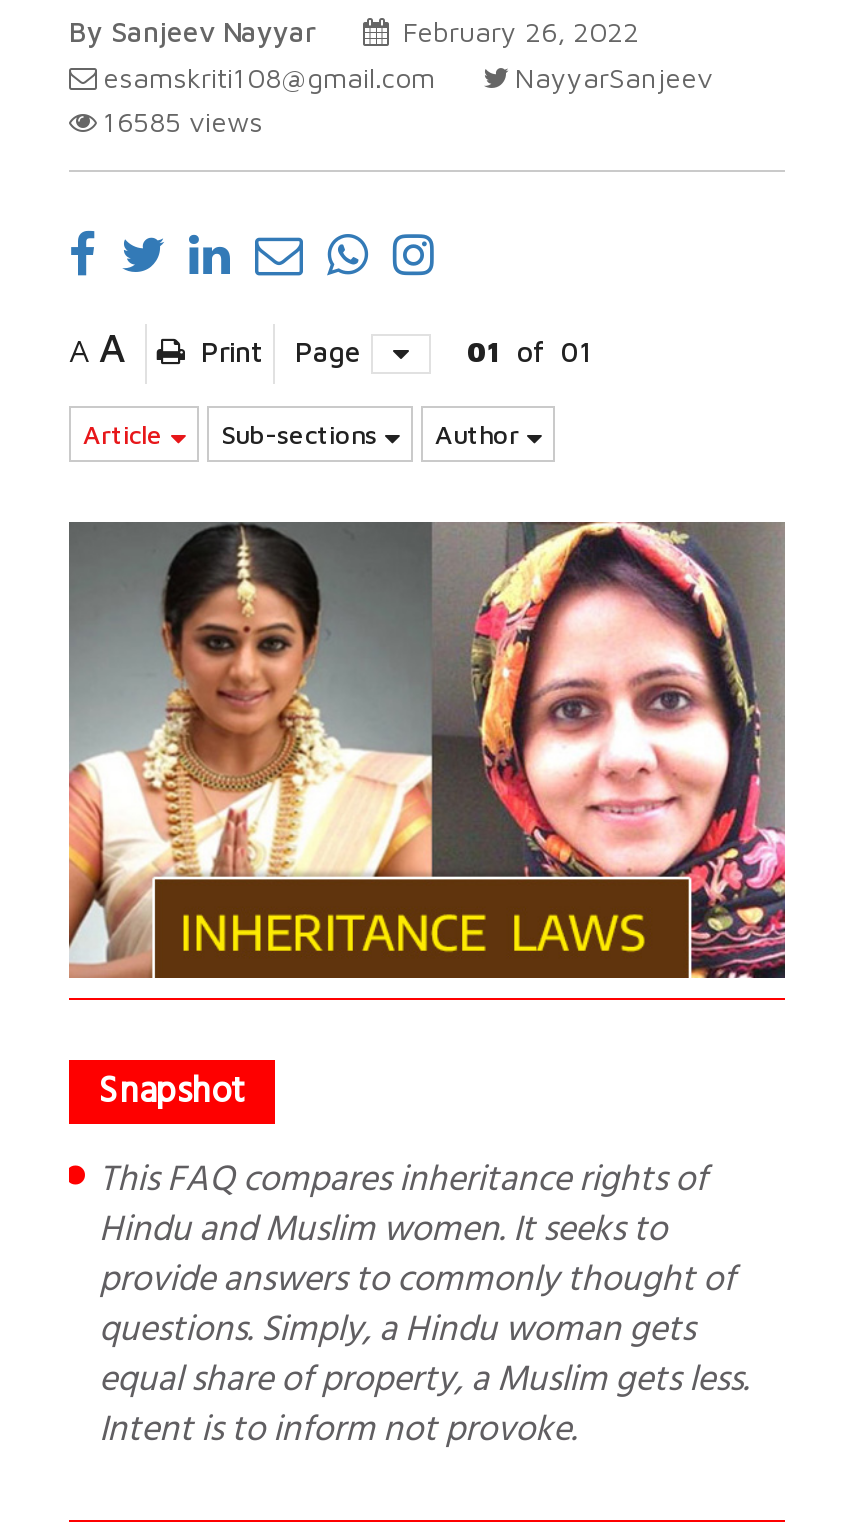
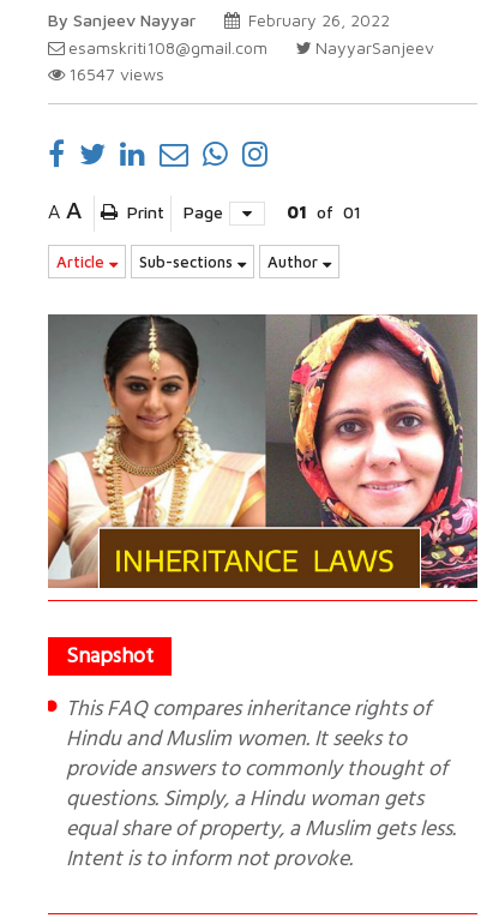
- 16585 views
+ 16547 views
